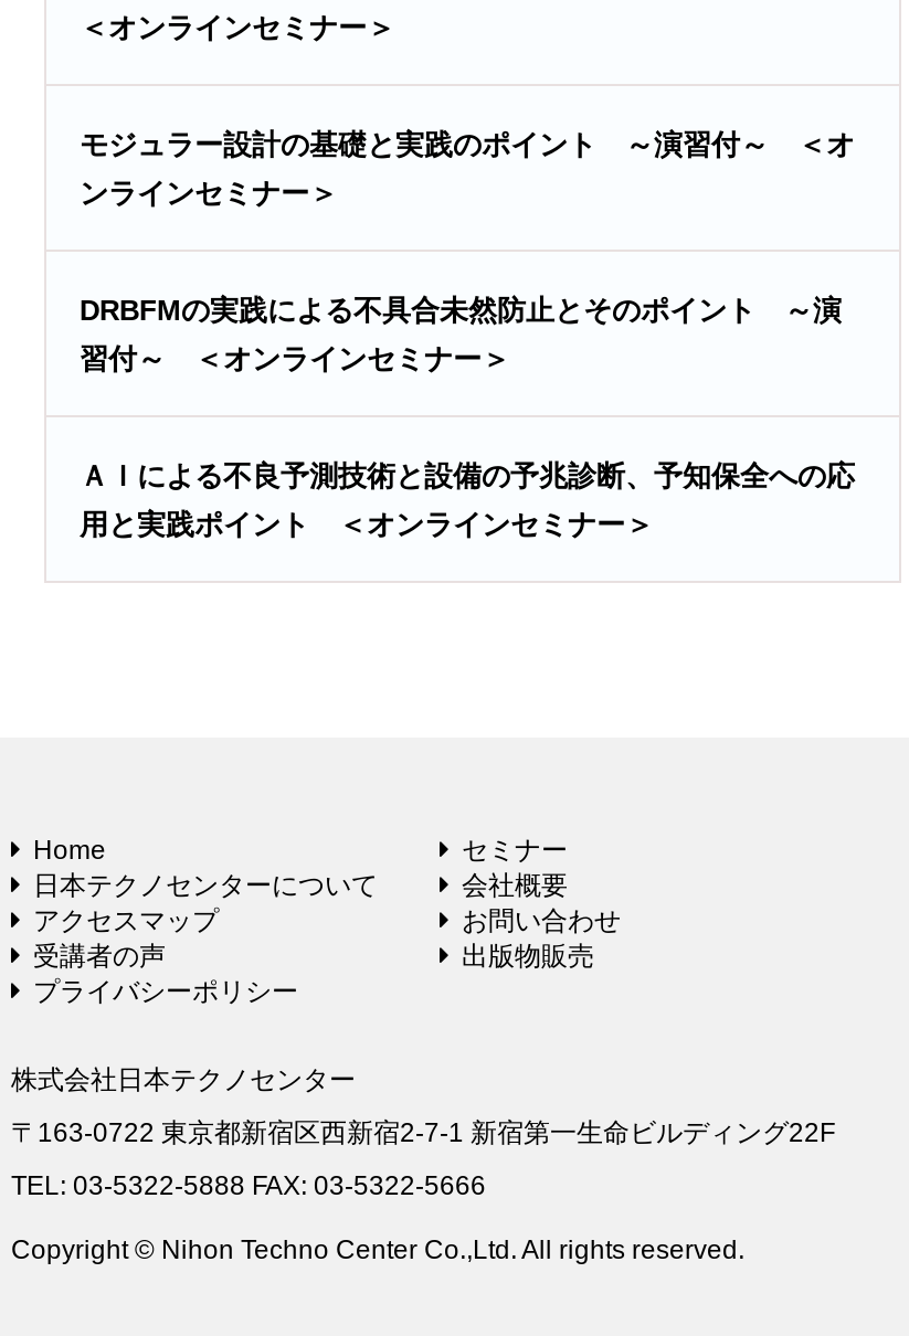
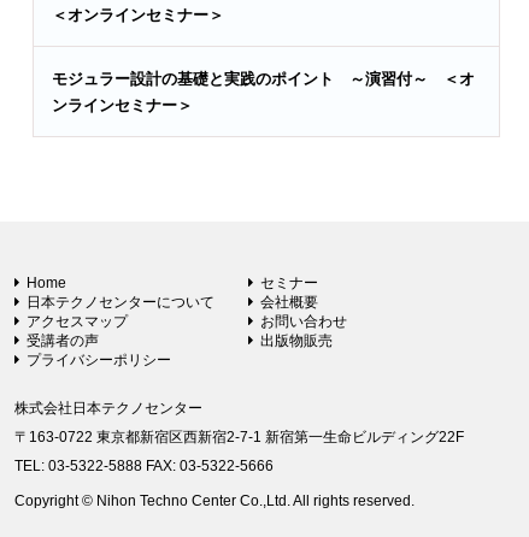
- DRBFMの実践による不具合未然防止とそのポイント ～演
- 習付～ ＜オンラインセミナー＞

- ＡＩによる不良予測技術と設備の予兆診断、予知保全への応
- 用と実践ポイント ＜オンラインセミナー＞
